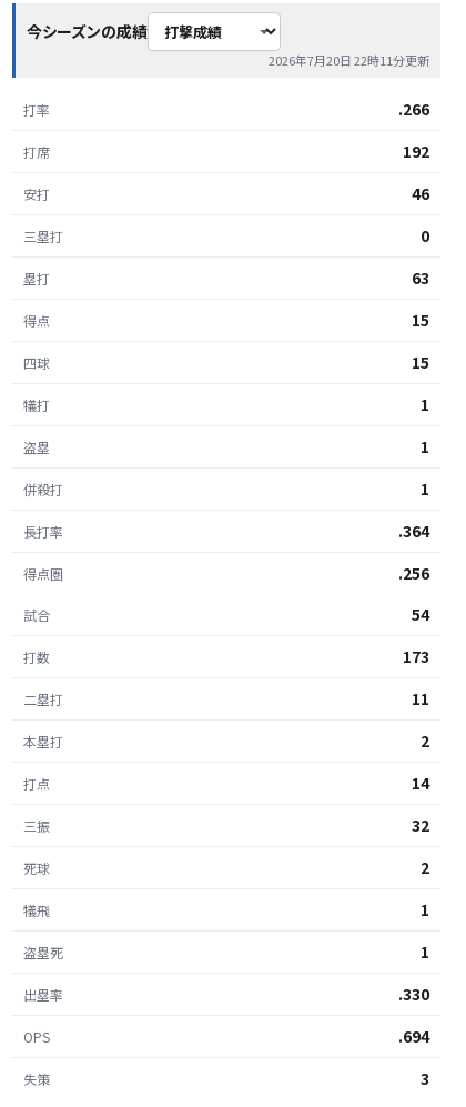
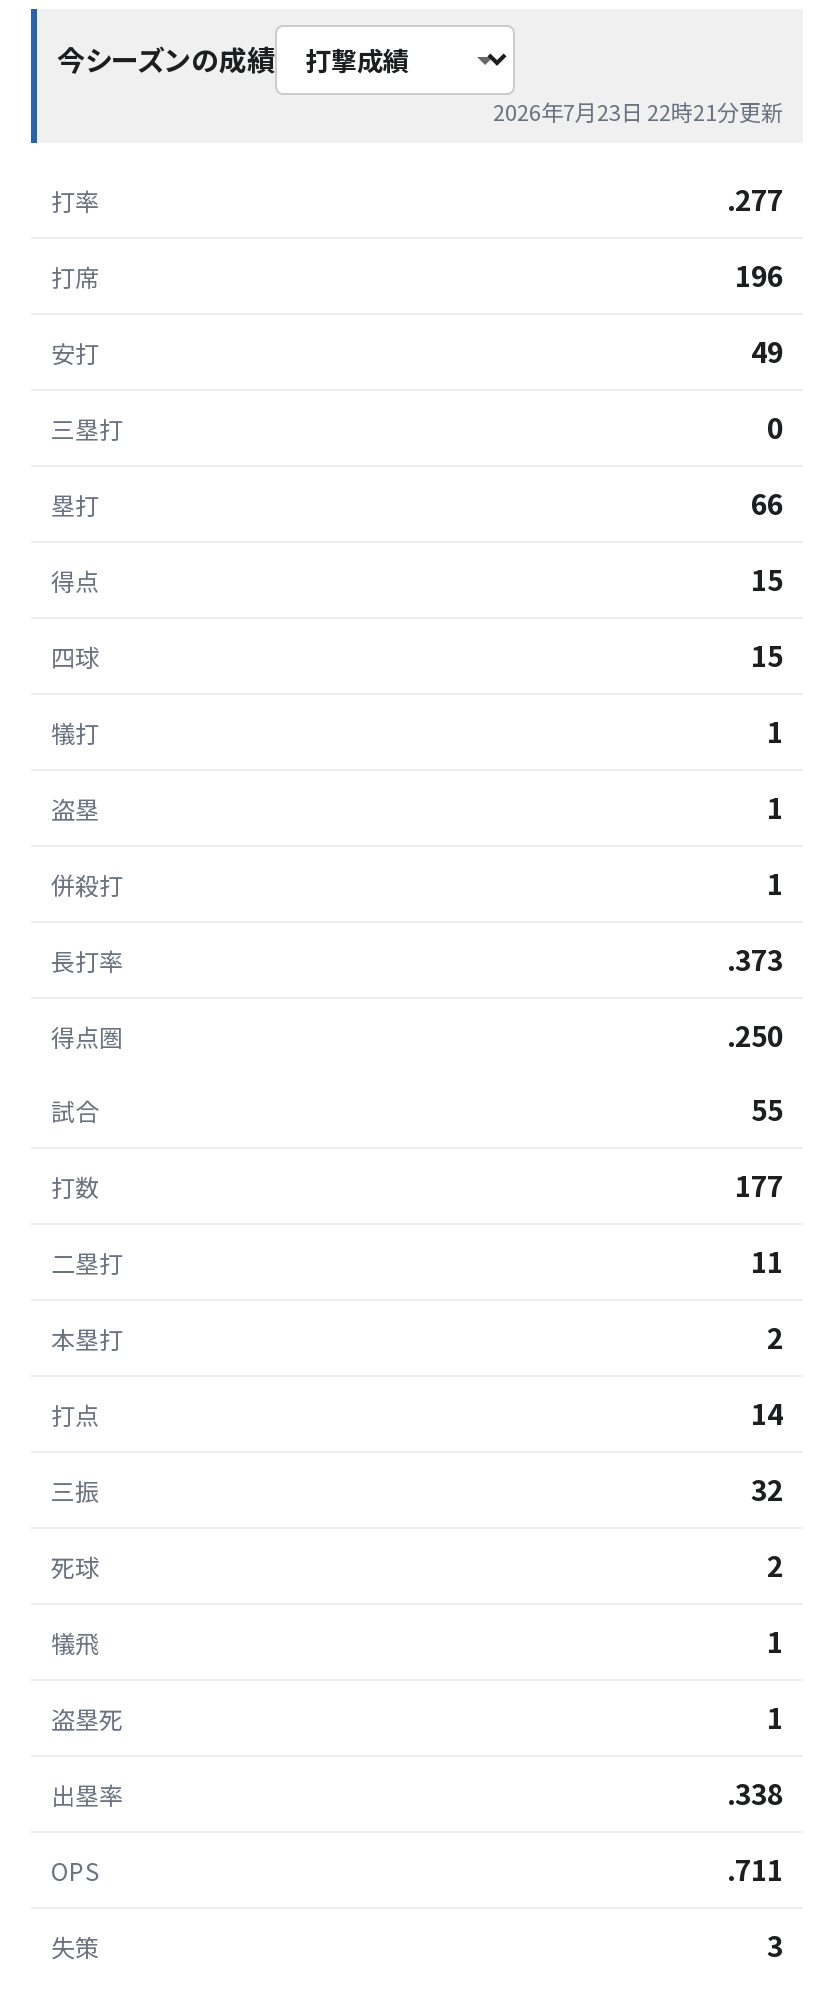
- 2026年7月20日 22時11分更新
+ 2026年7月23日 22時21分更新

- .266
+ .277

- 192
+ 196

- 46
+ 49

- 63
+ 66

- .364
+ .373

- .256
+ .250

- 54
+ 55

- 173
+ 177

- .330
+ .338

- .694
+ .711
